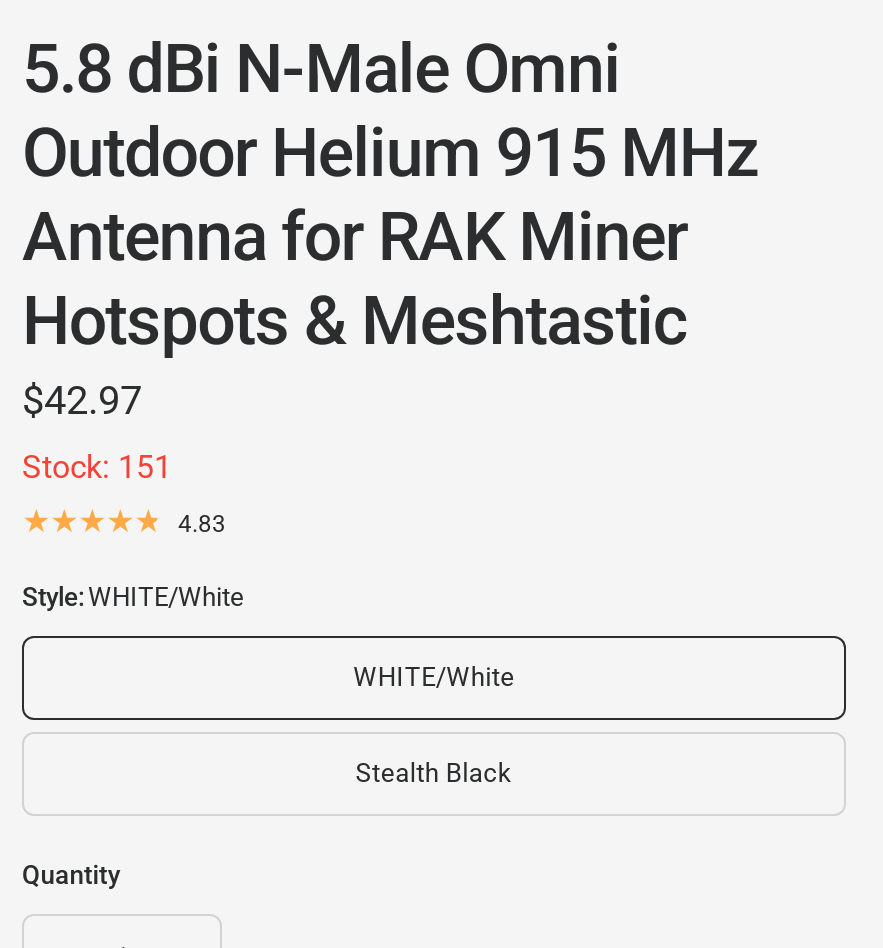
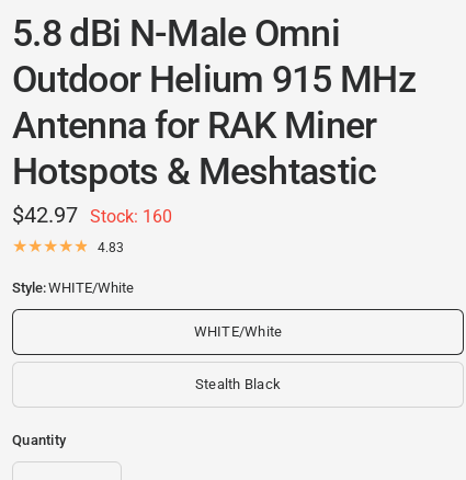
- $42.97
- Stock: 151
+ $42.97 Stock: 160
